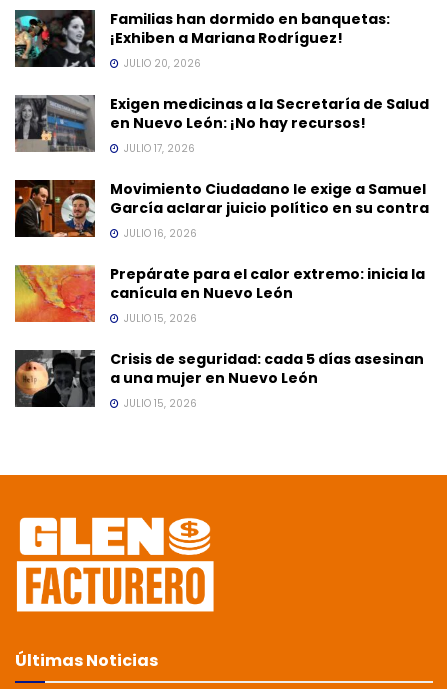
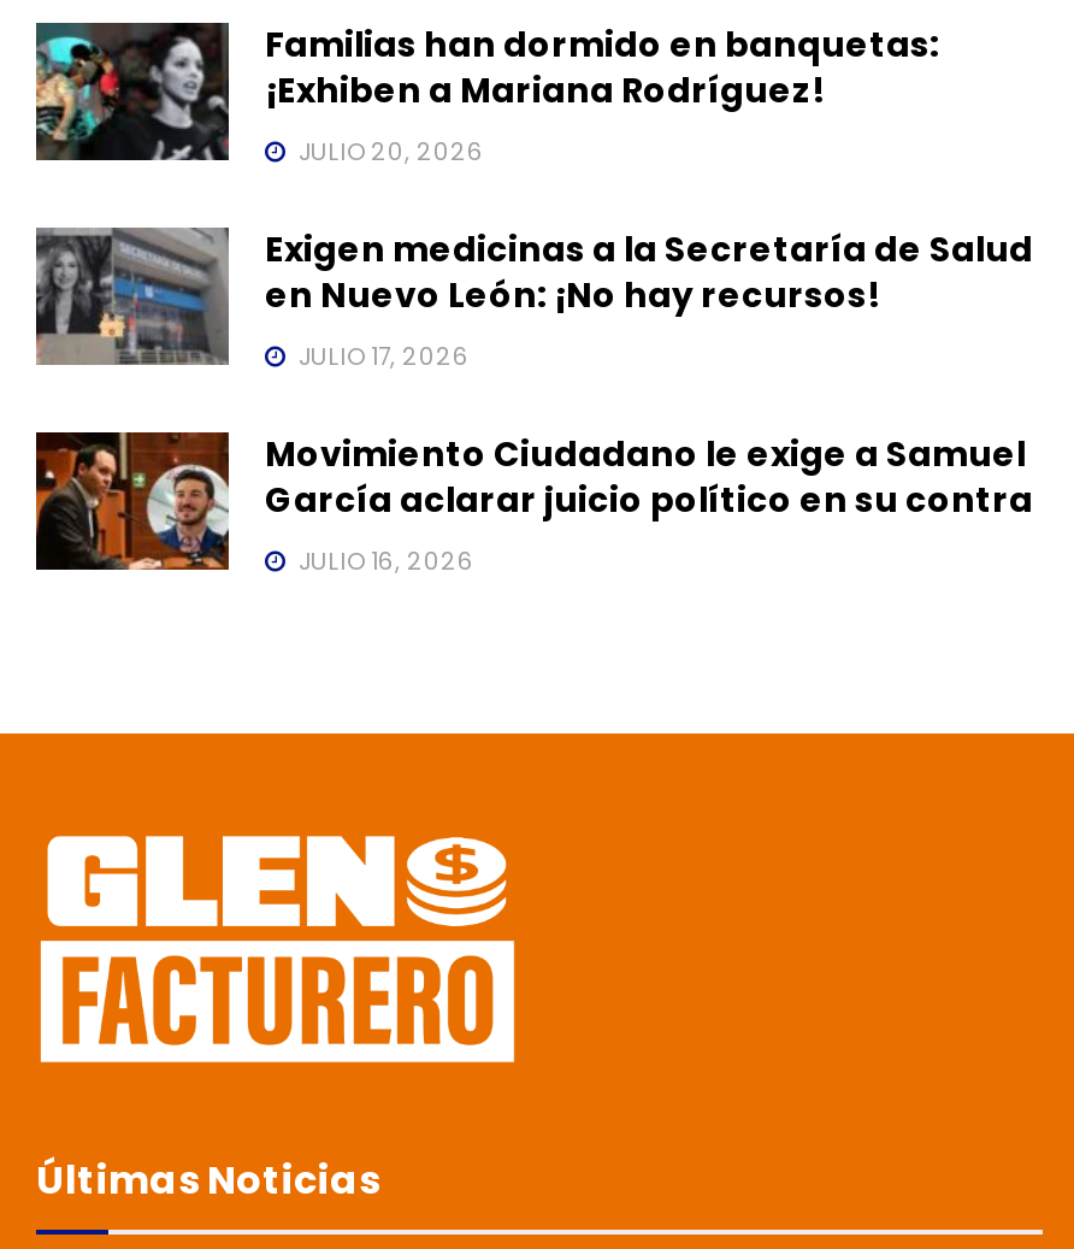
- [image]
- Prepárate para el calor extremo: inicia la
- canícula en Nuevo León
- JULIO 15, 2026
- Crisis de seguridad: cada 5 días asesinan
- a una mujer en Nuevo León
- JULIO 15, 2026

- [image]
